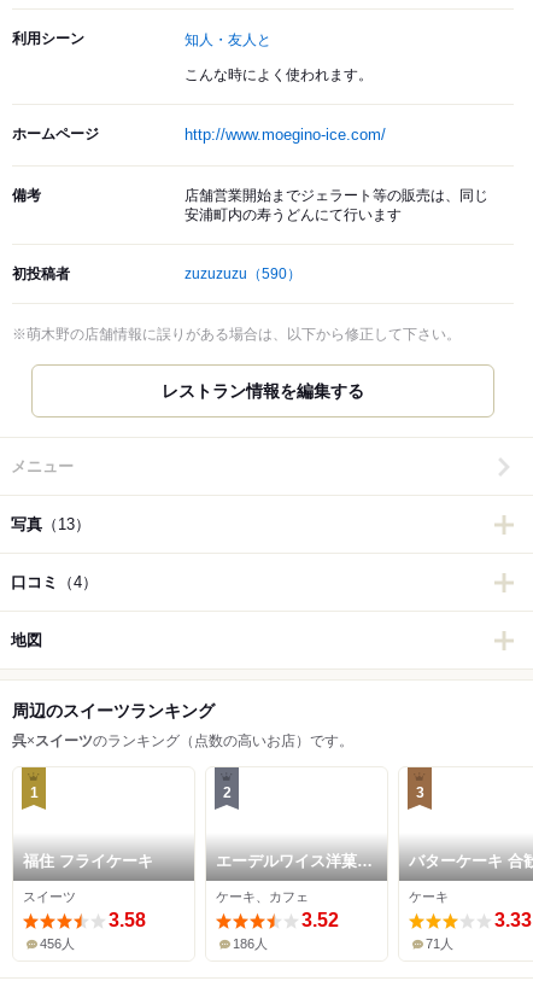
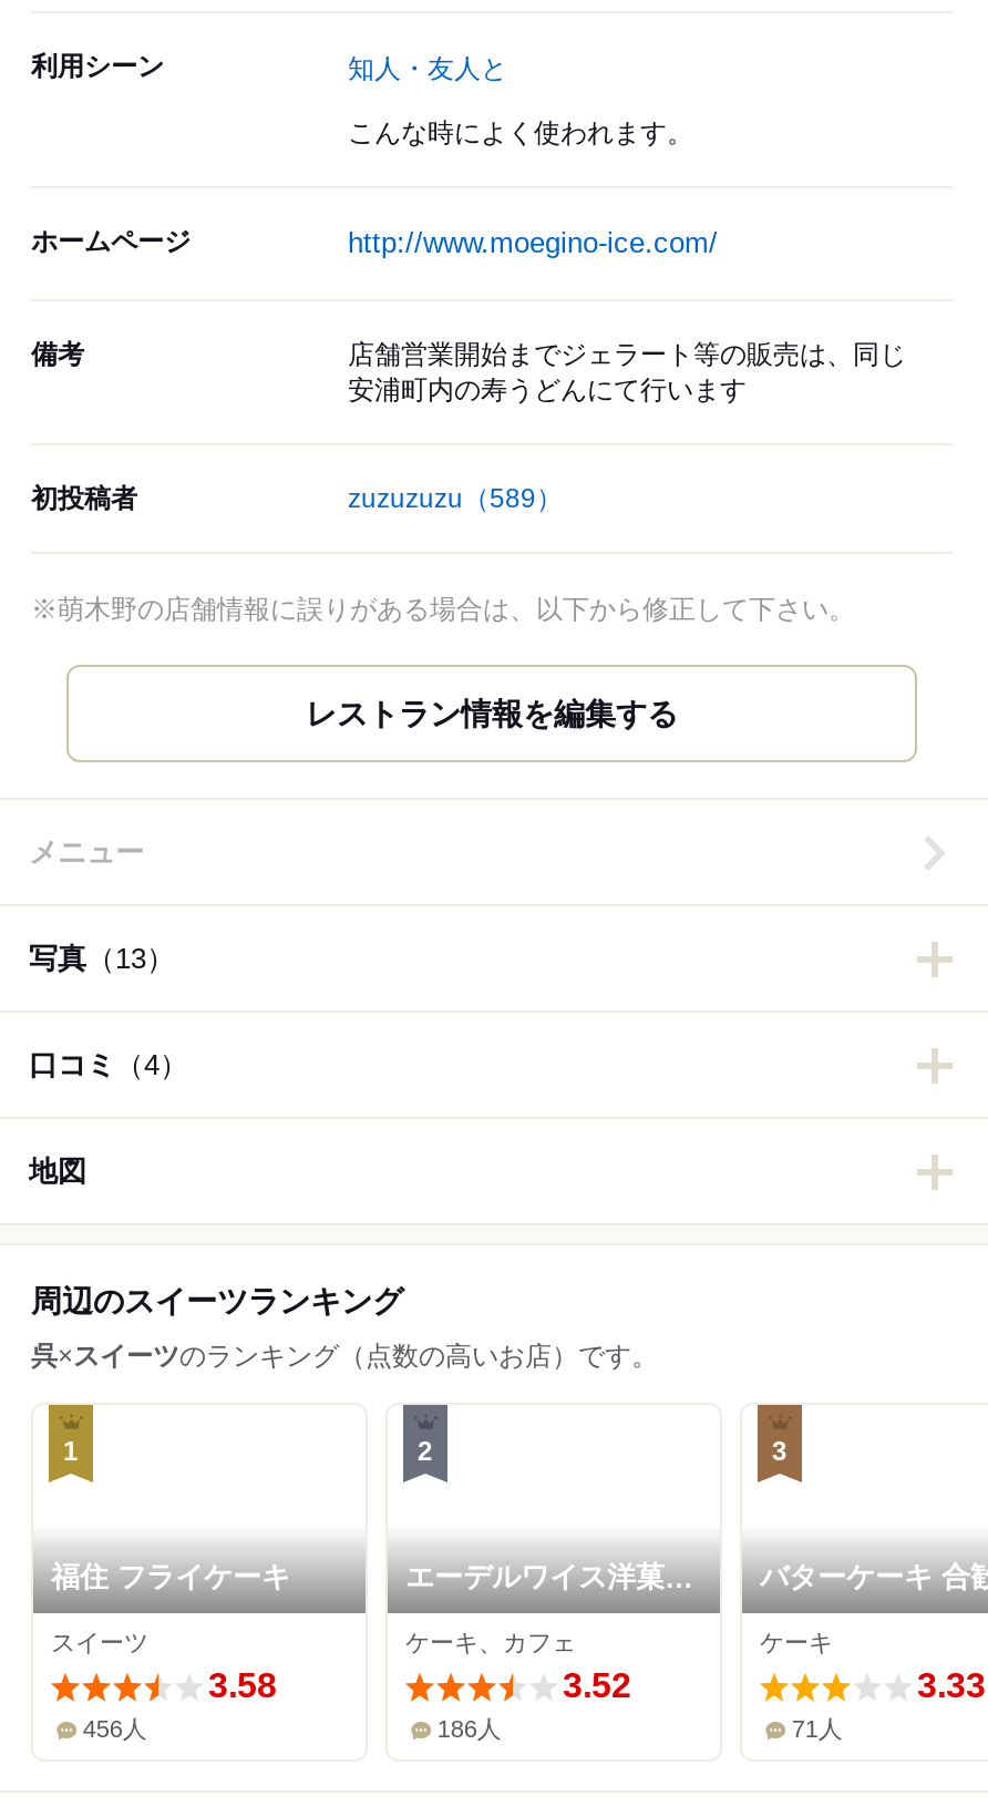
- zuzuzuzu（590）
+ zuzuzuzu（589）
